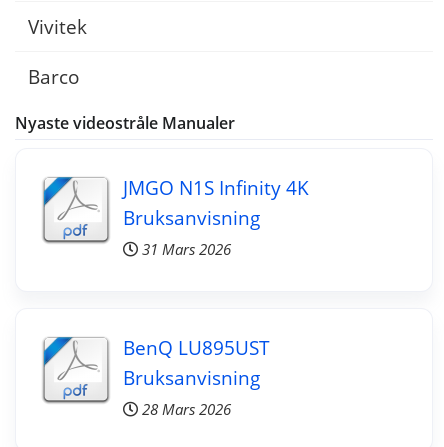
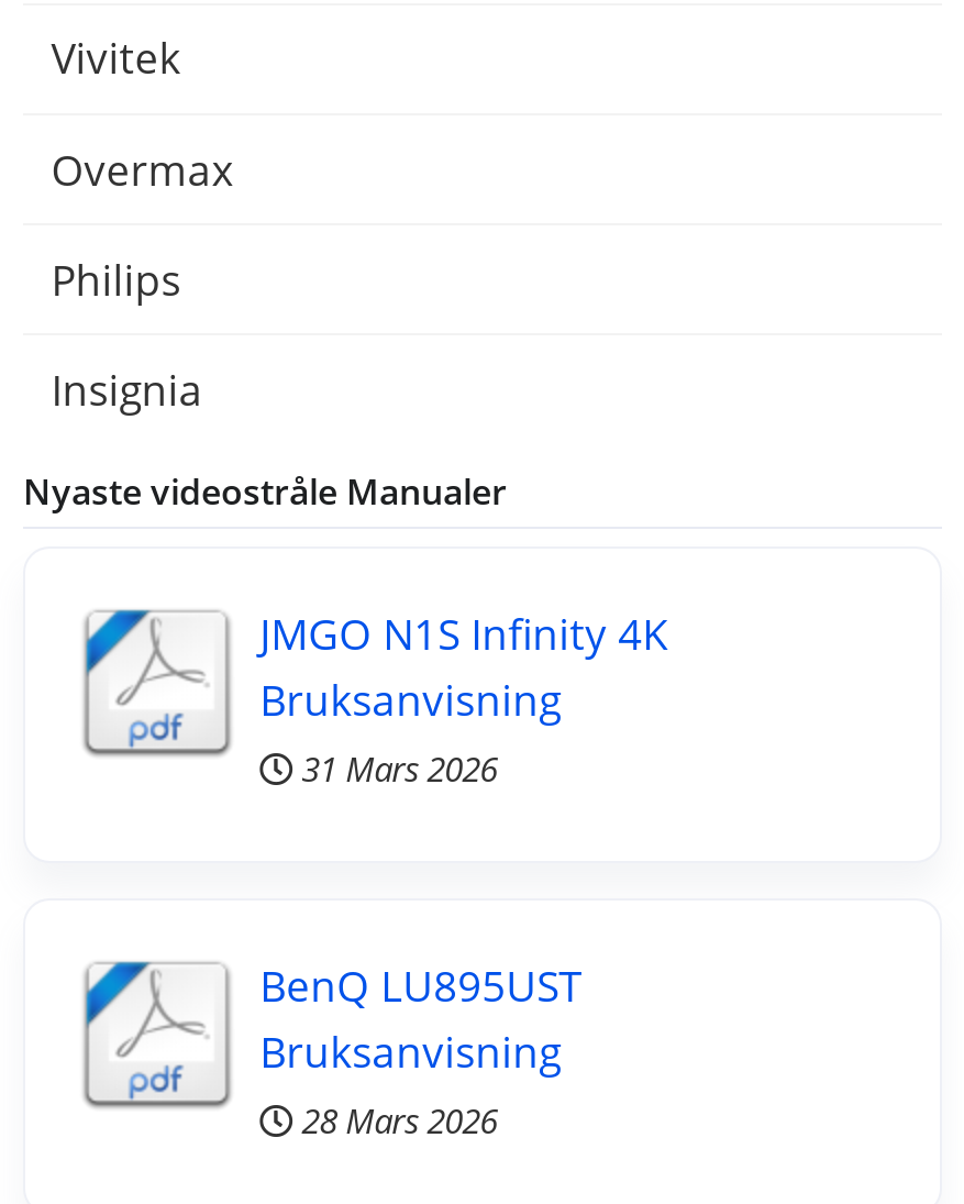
- Barco
+ Overmax
+ Philips
+ Insignia
